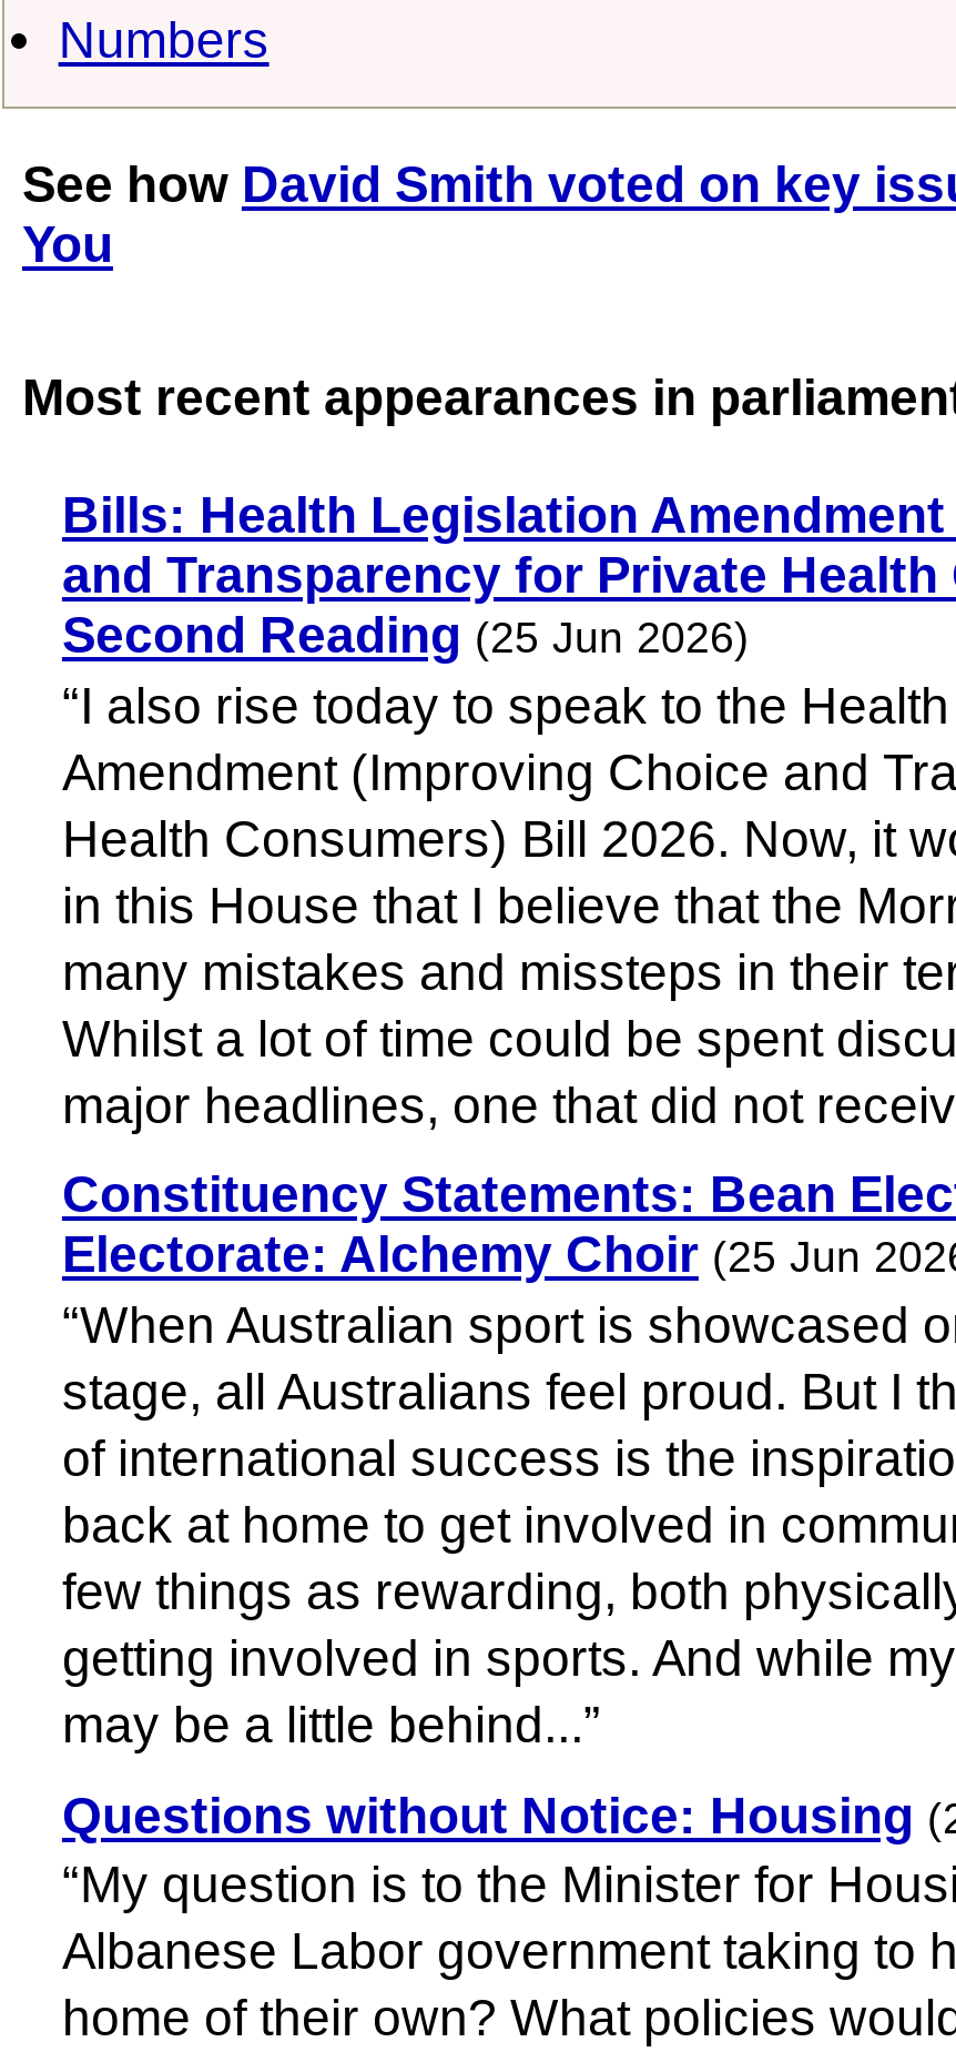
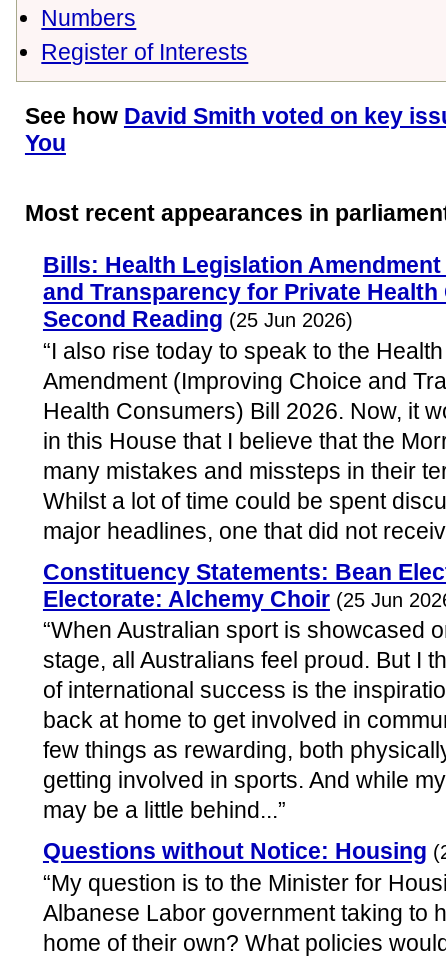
+ Register of Interests
